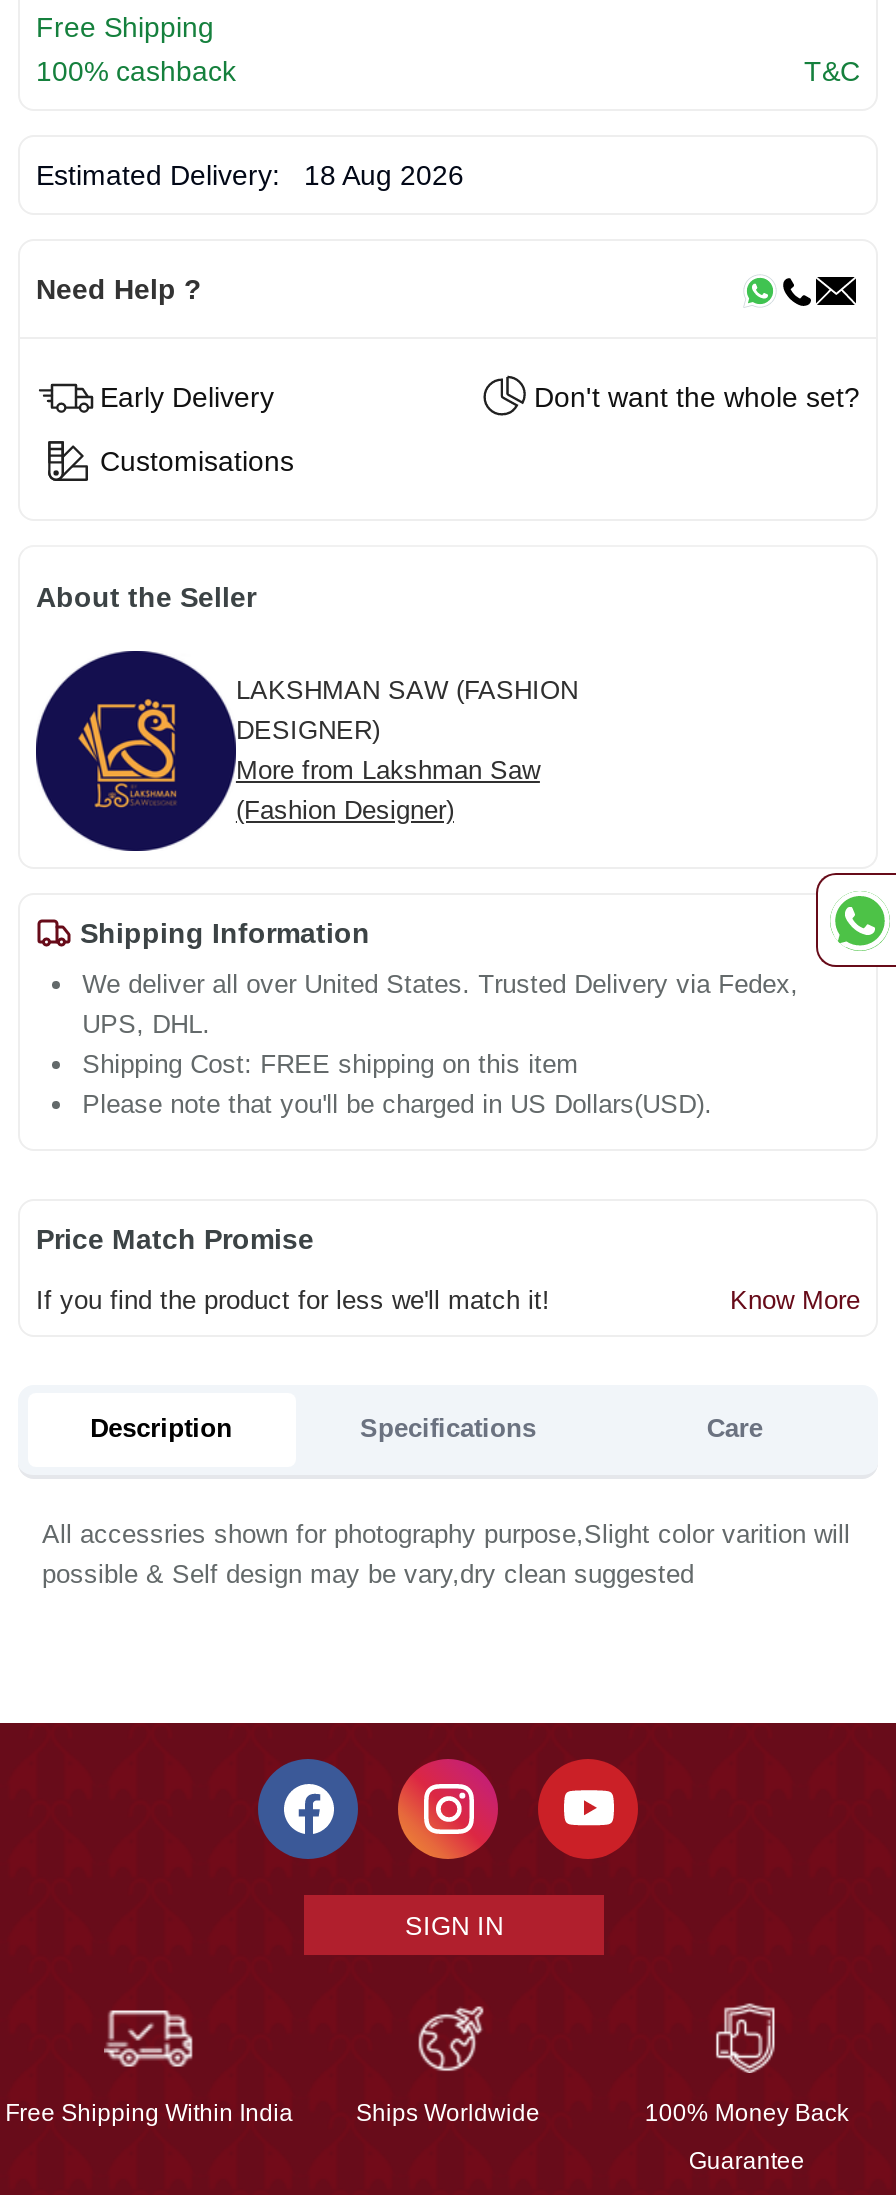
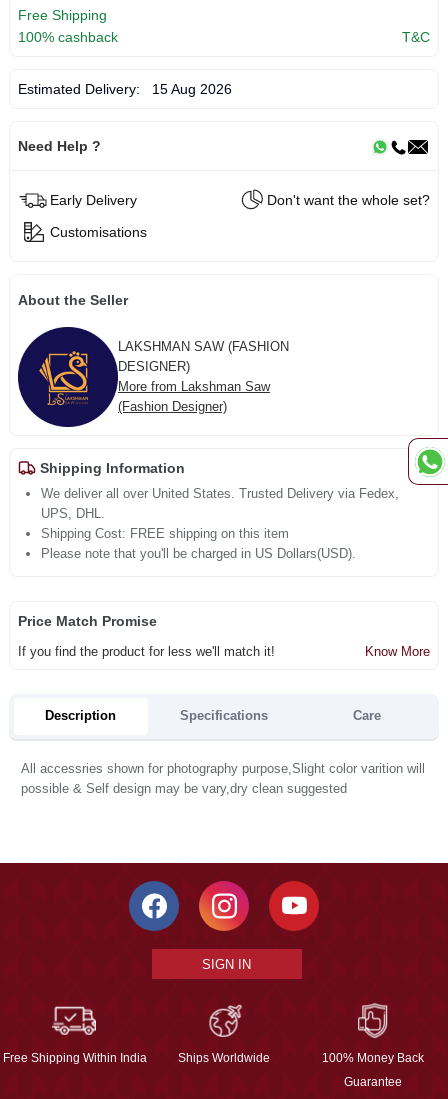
- Estimated Delivery: 18 Aug 2026
+ Estimated Delivery: 15 Aug 2026
